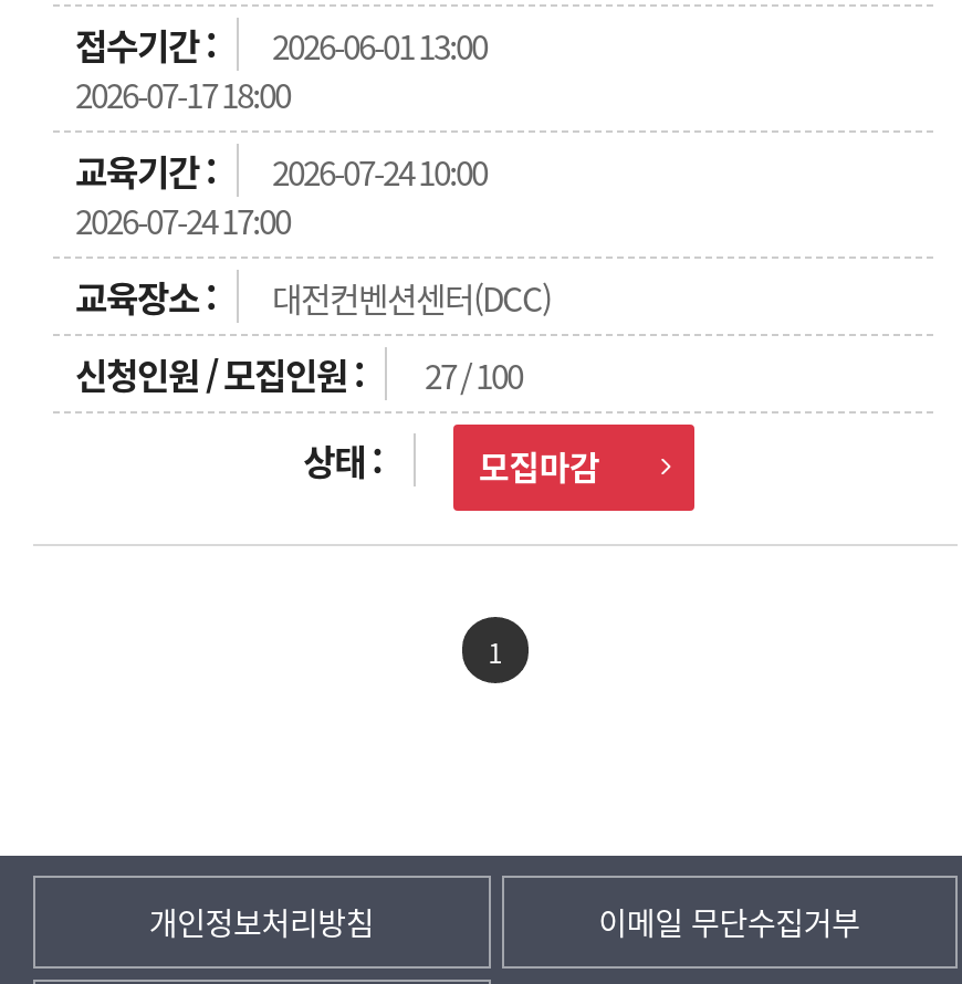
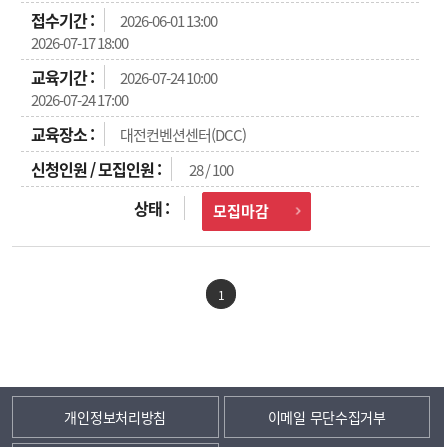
- 27 / 100
+ 28 / 100
